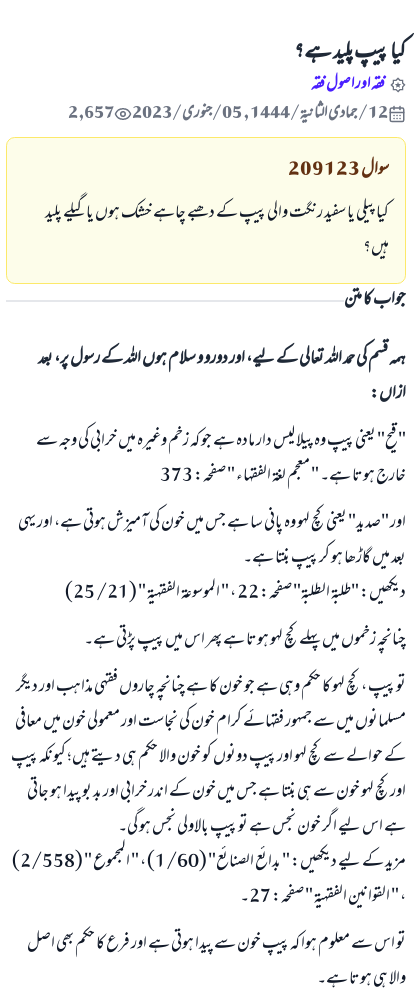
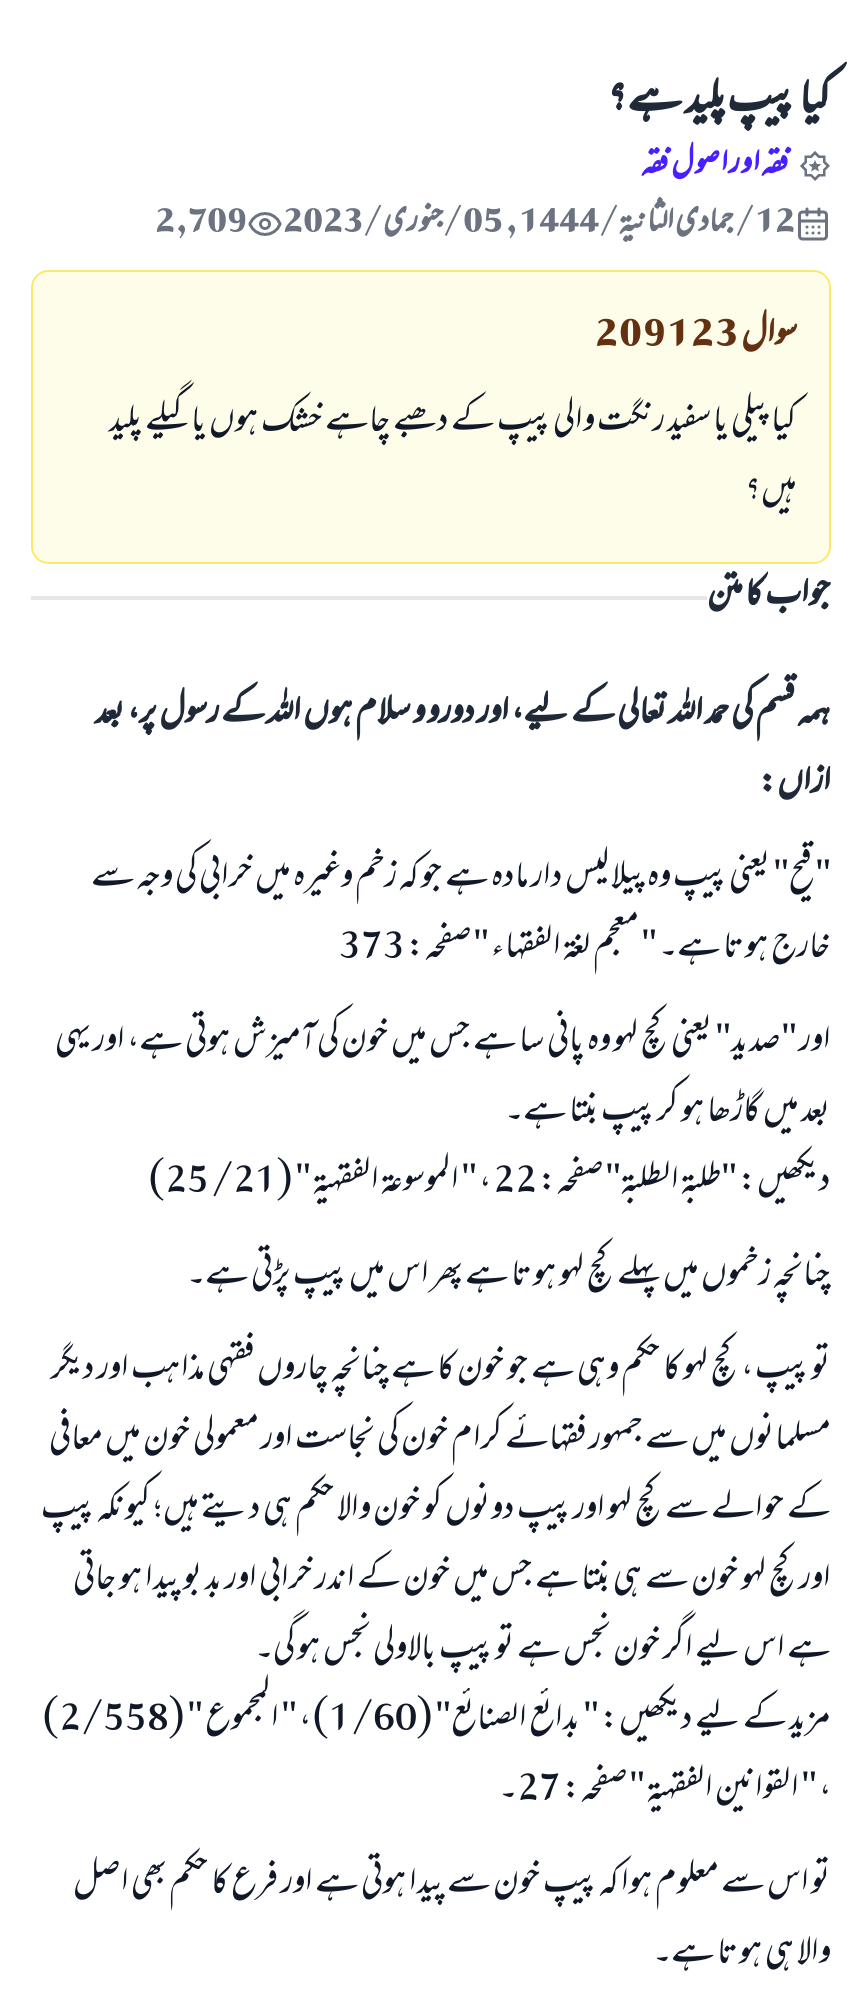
- 2,657
+ 2,709
